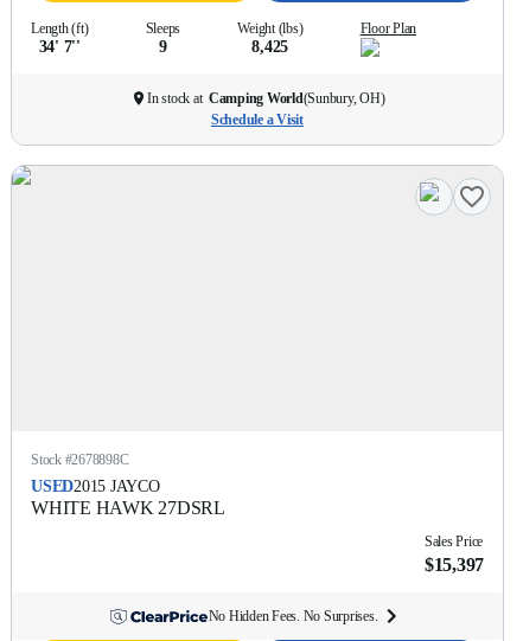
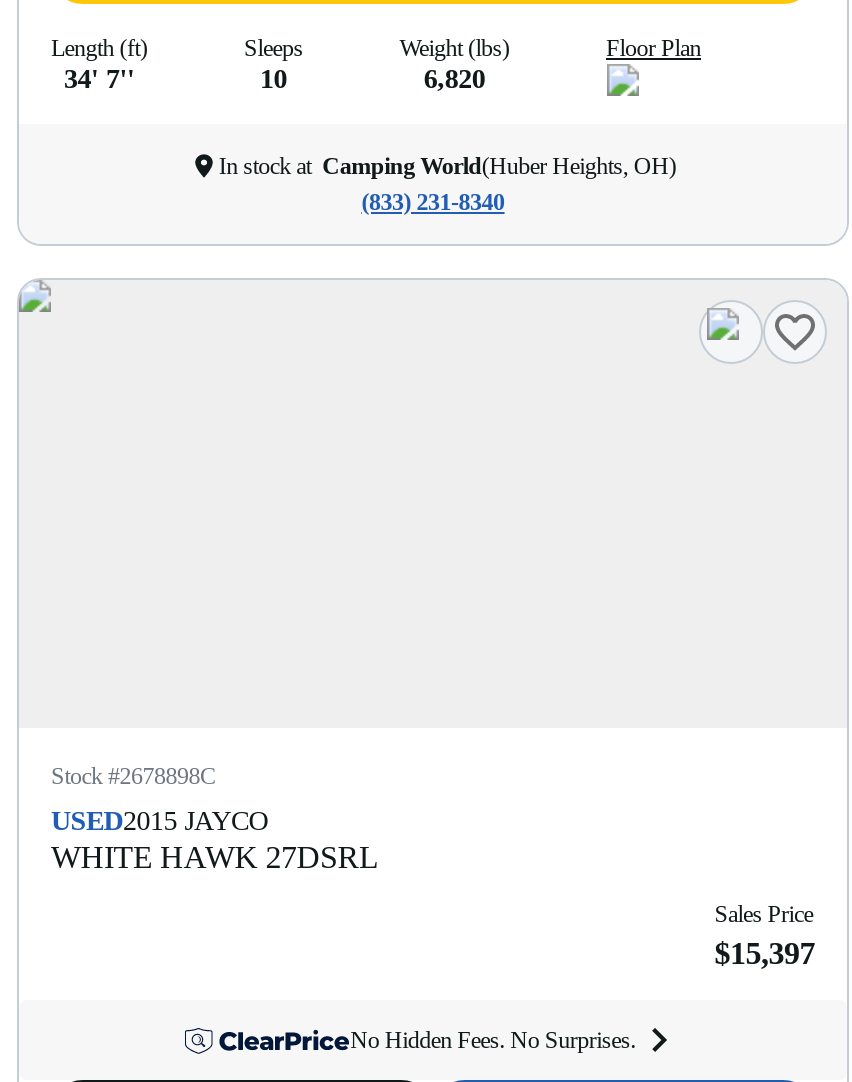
- 9
+ 10

- 8,425
+ 6,820

- In stock at Camping World(Sunbury, OH)
- Schedule a Visit
+ In stock at Camping World(Huber Heights, OH)
+ (833) 231-8340
